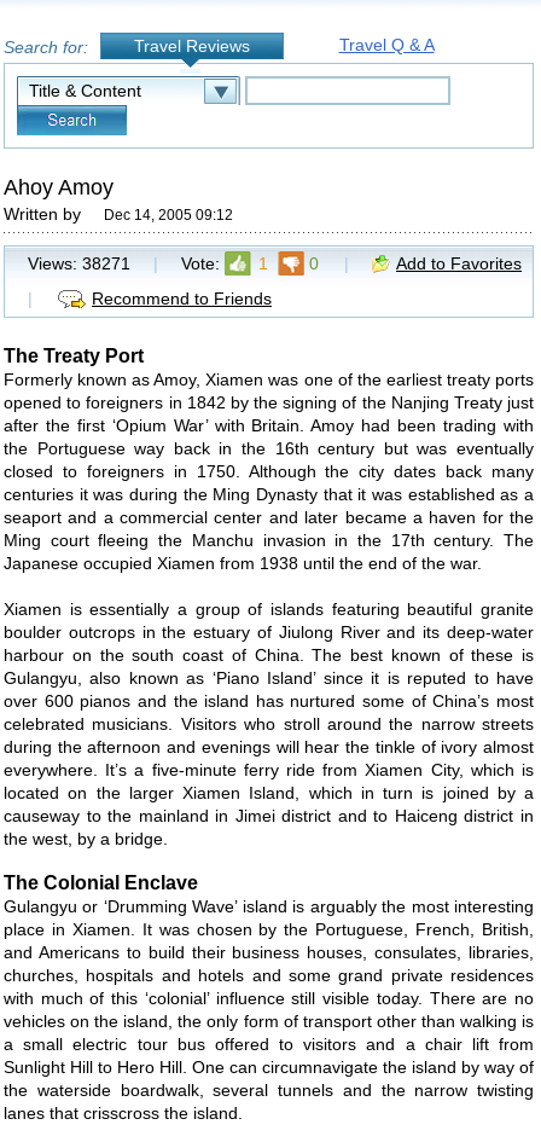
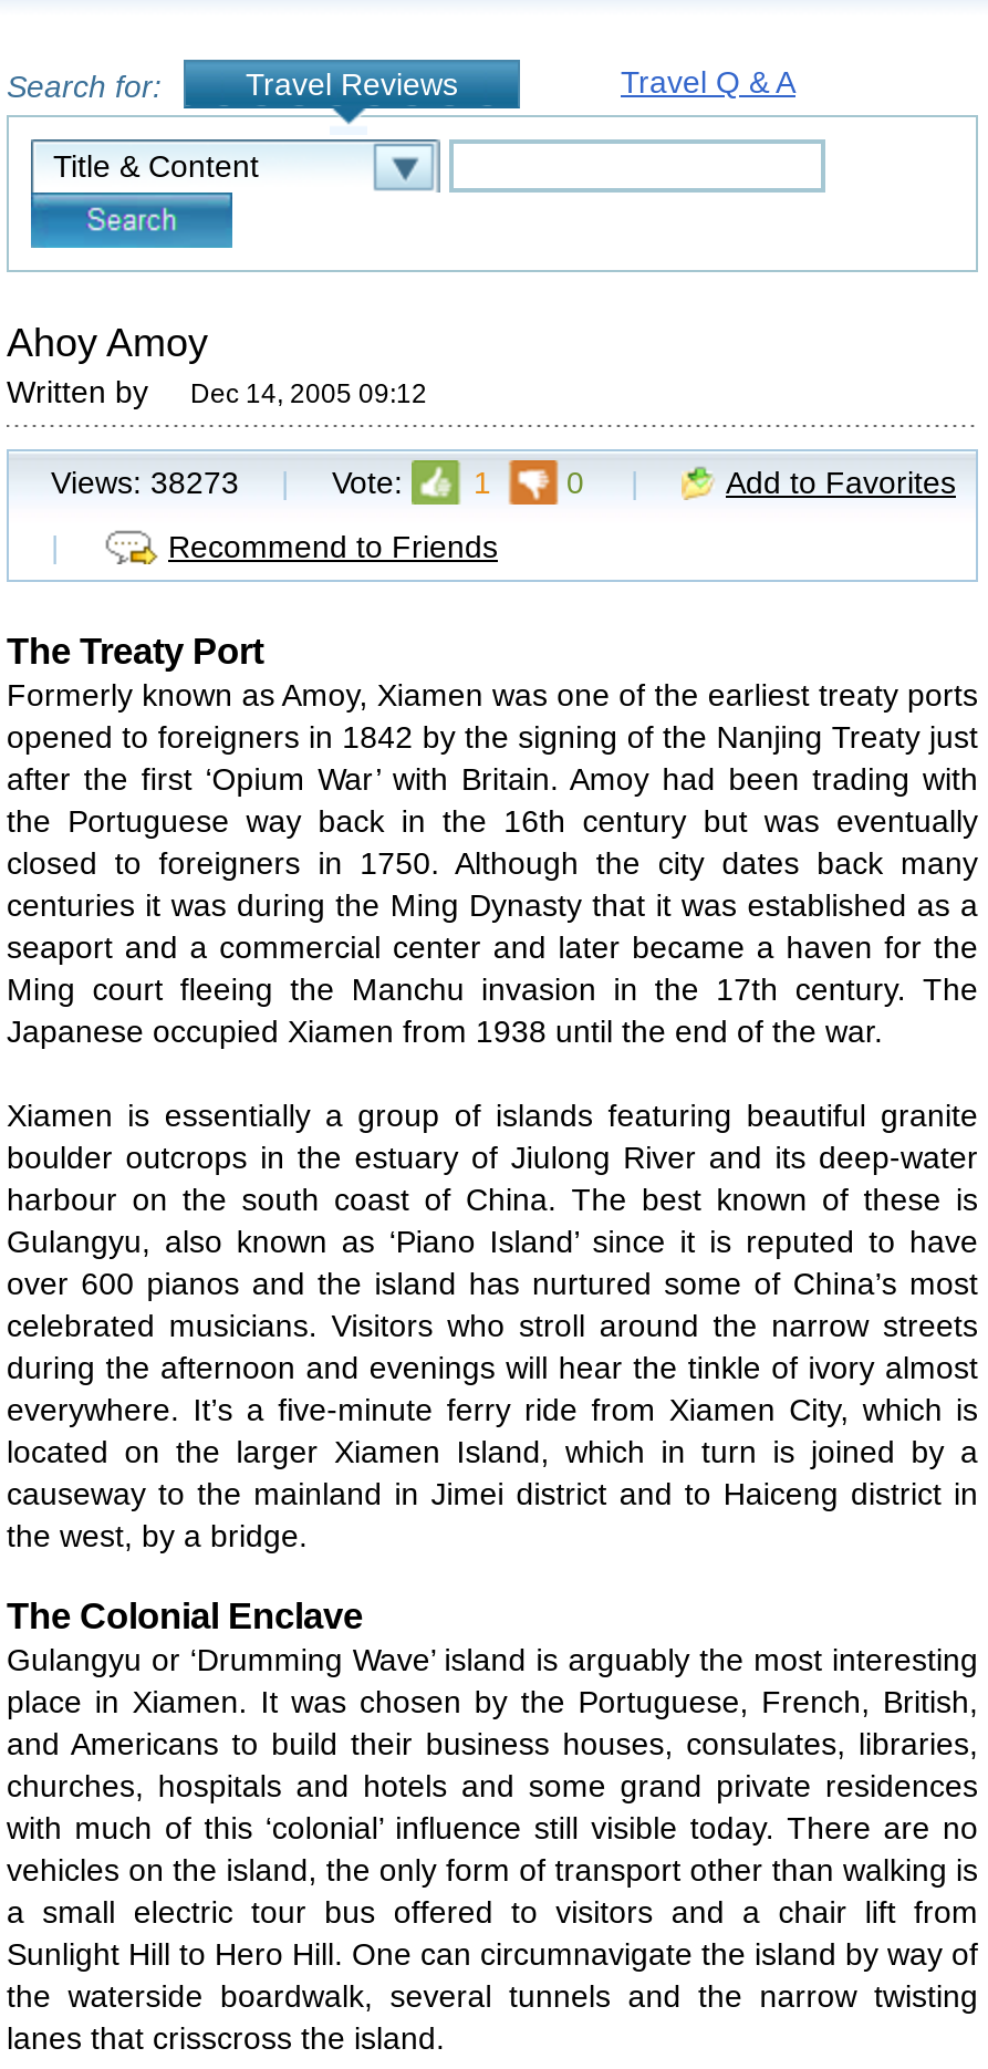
- Views: 38271
+ Views: 38273
